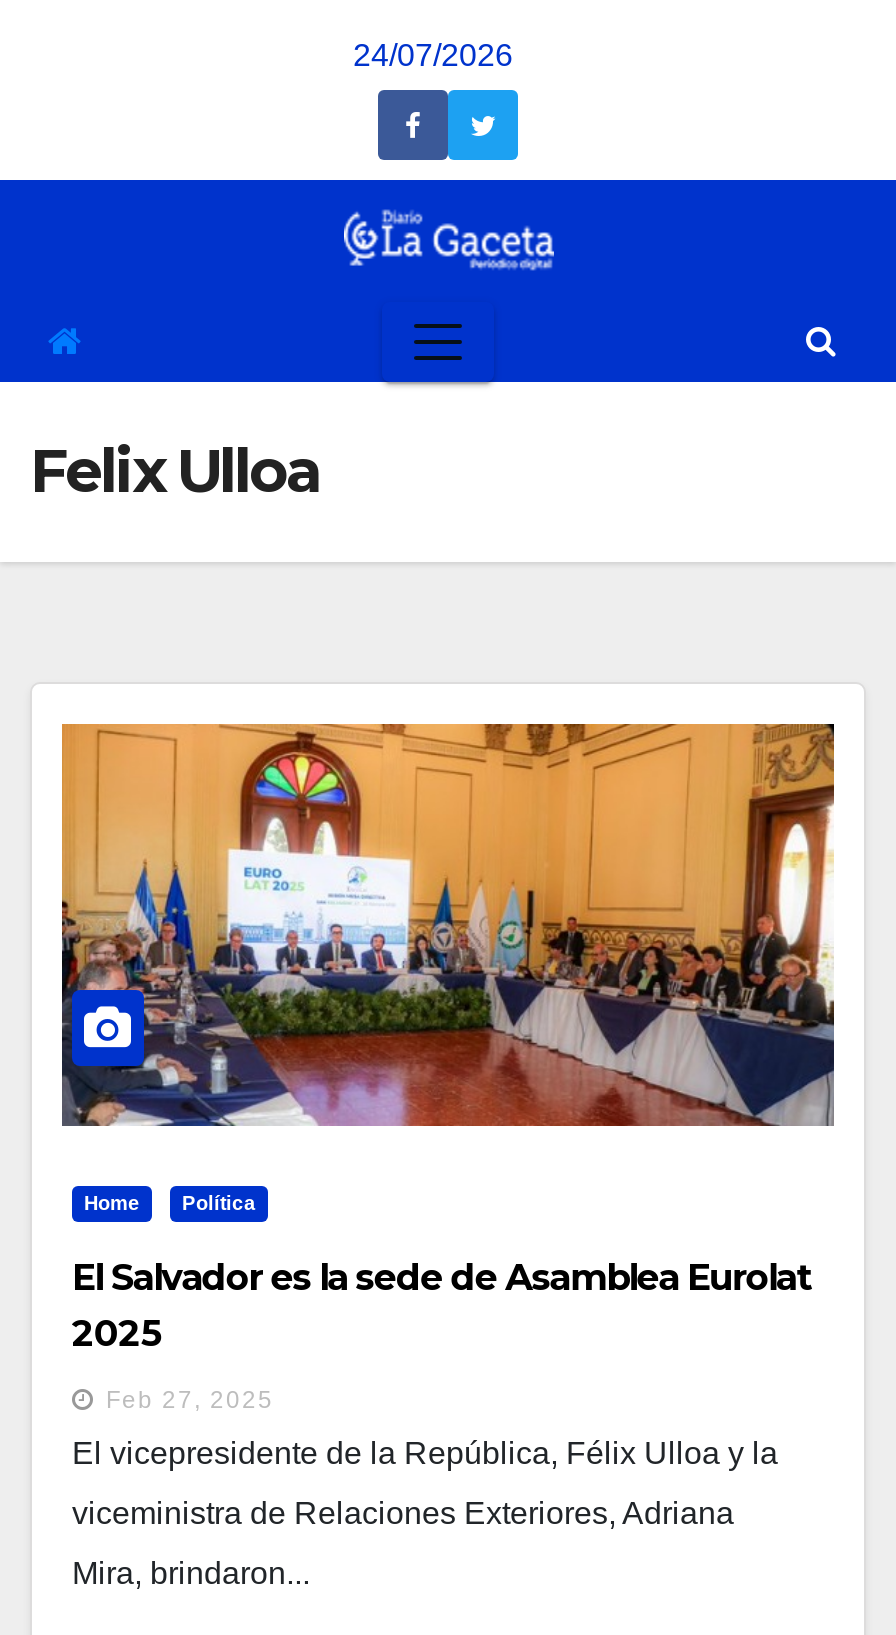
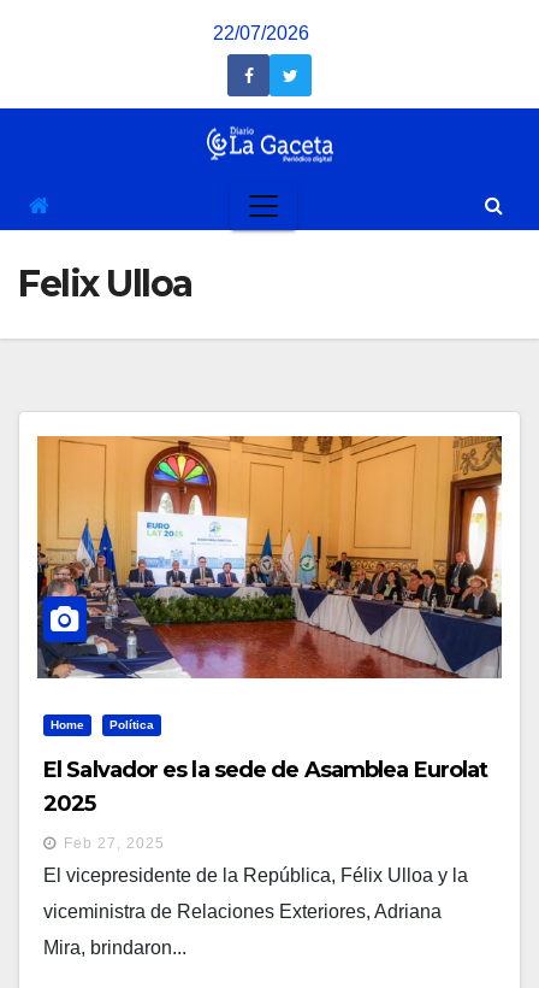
- 24/07/2026
+ 22/07/2026
